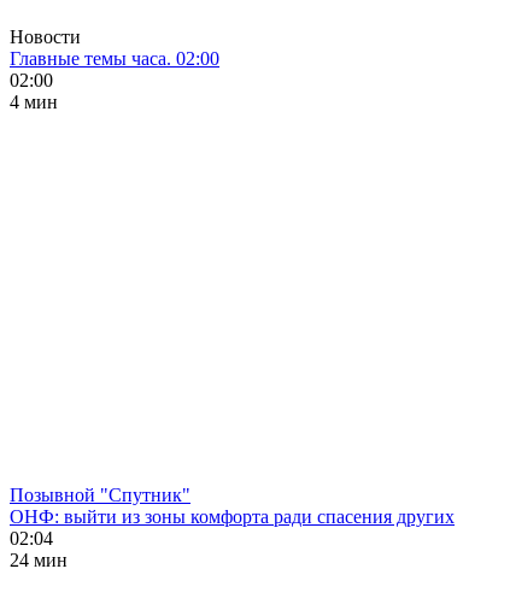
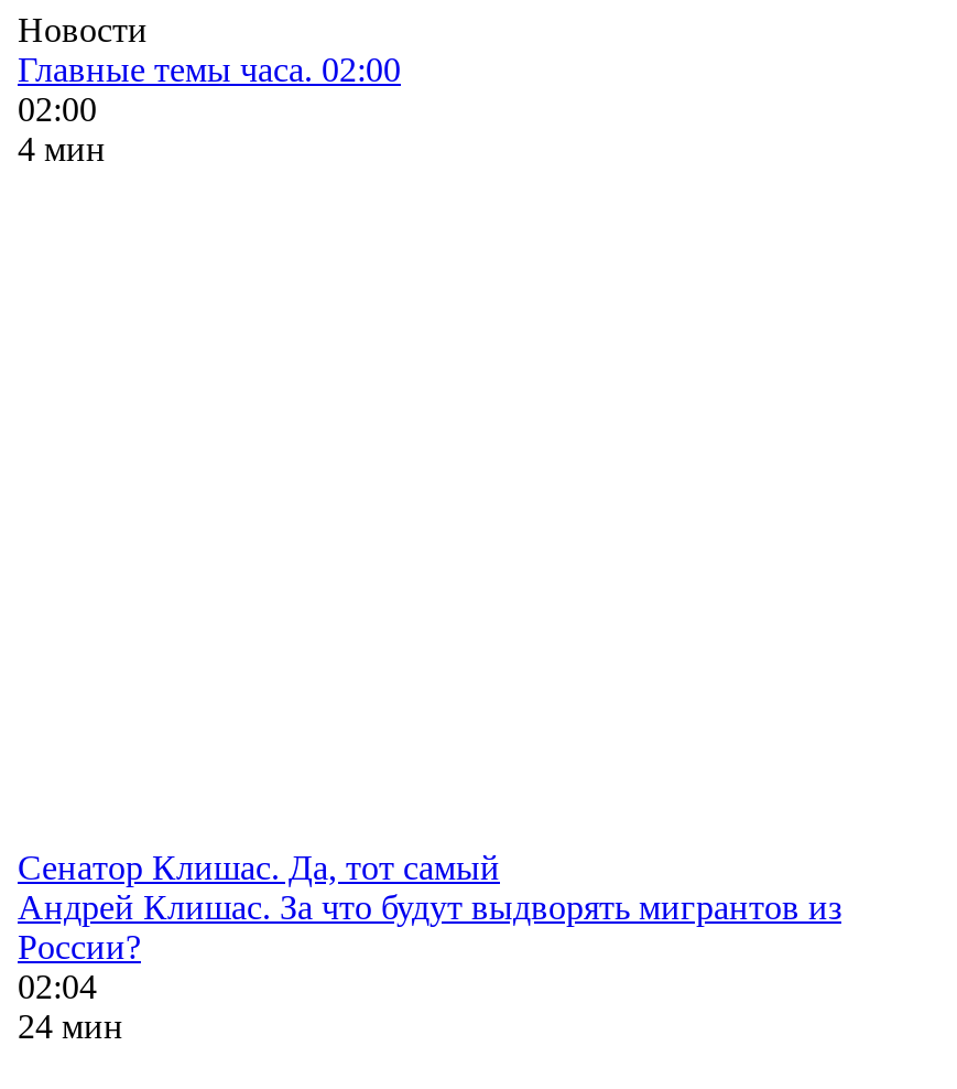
- Позывной "Спутник"
- ОНФ: выйти из зоны комфорта ради спасения других
+ Сенатор Клишас. Да, тот самый
+ Андрей Клишас. За что будут выдворять мигрантов из
+ России?
